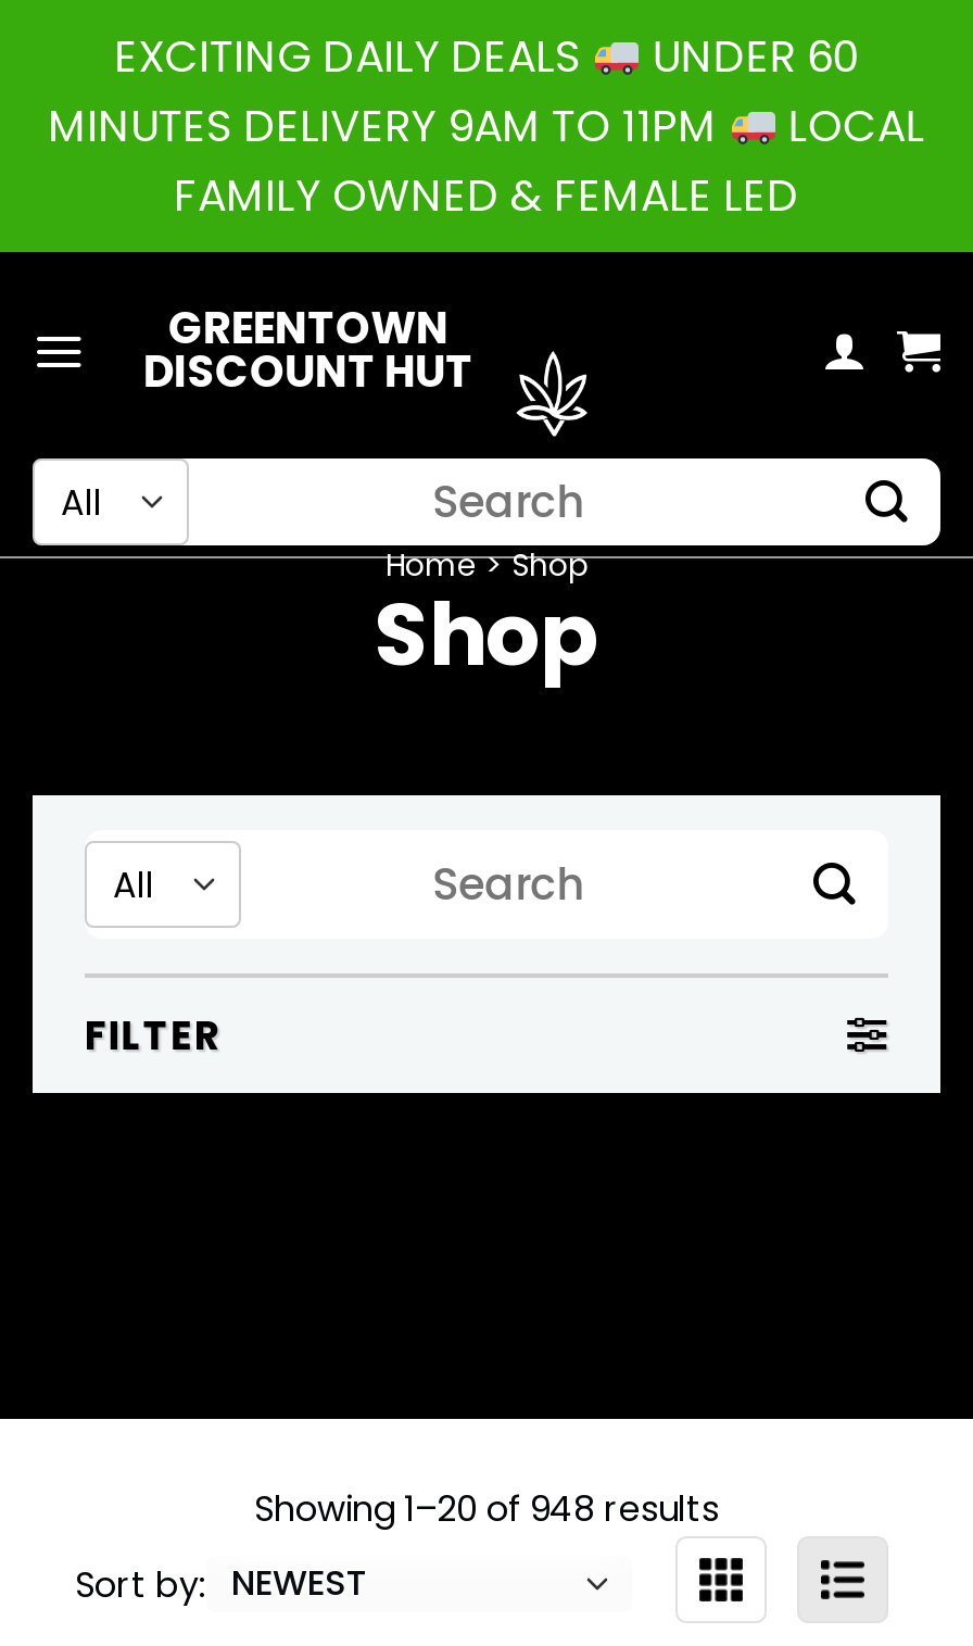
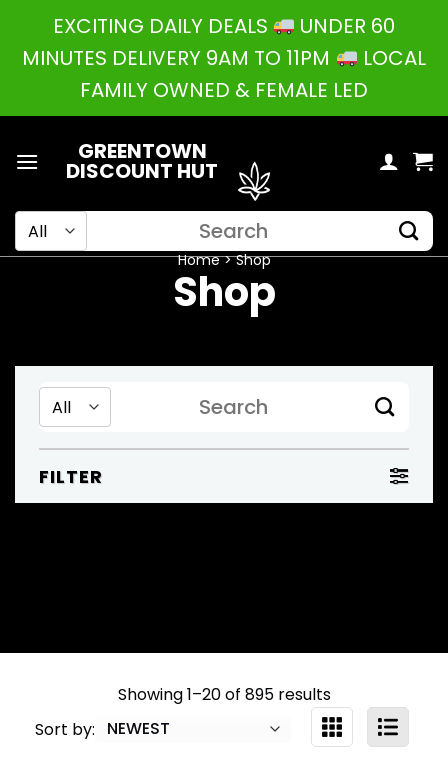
- Showing 1–20 of 948 results
+ Showing 1–20 of 895 results
